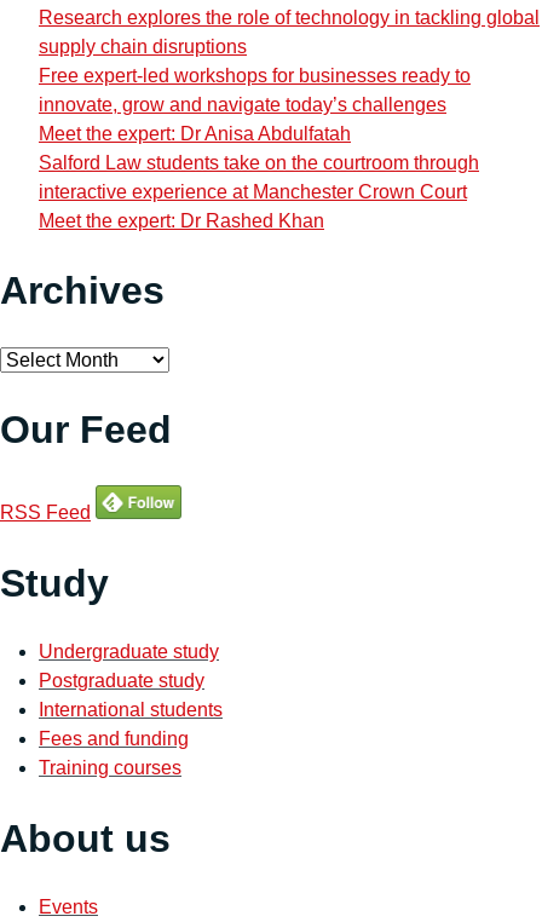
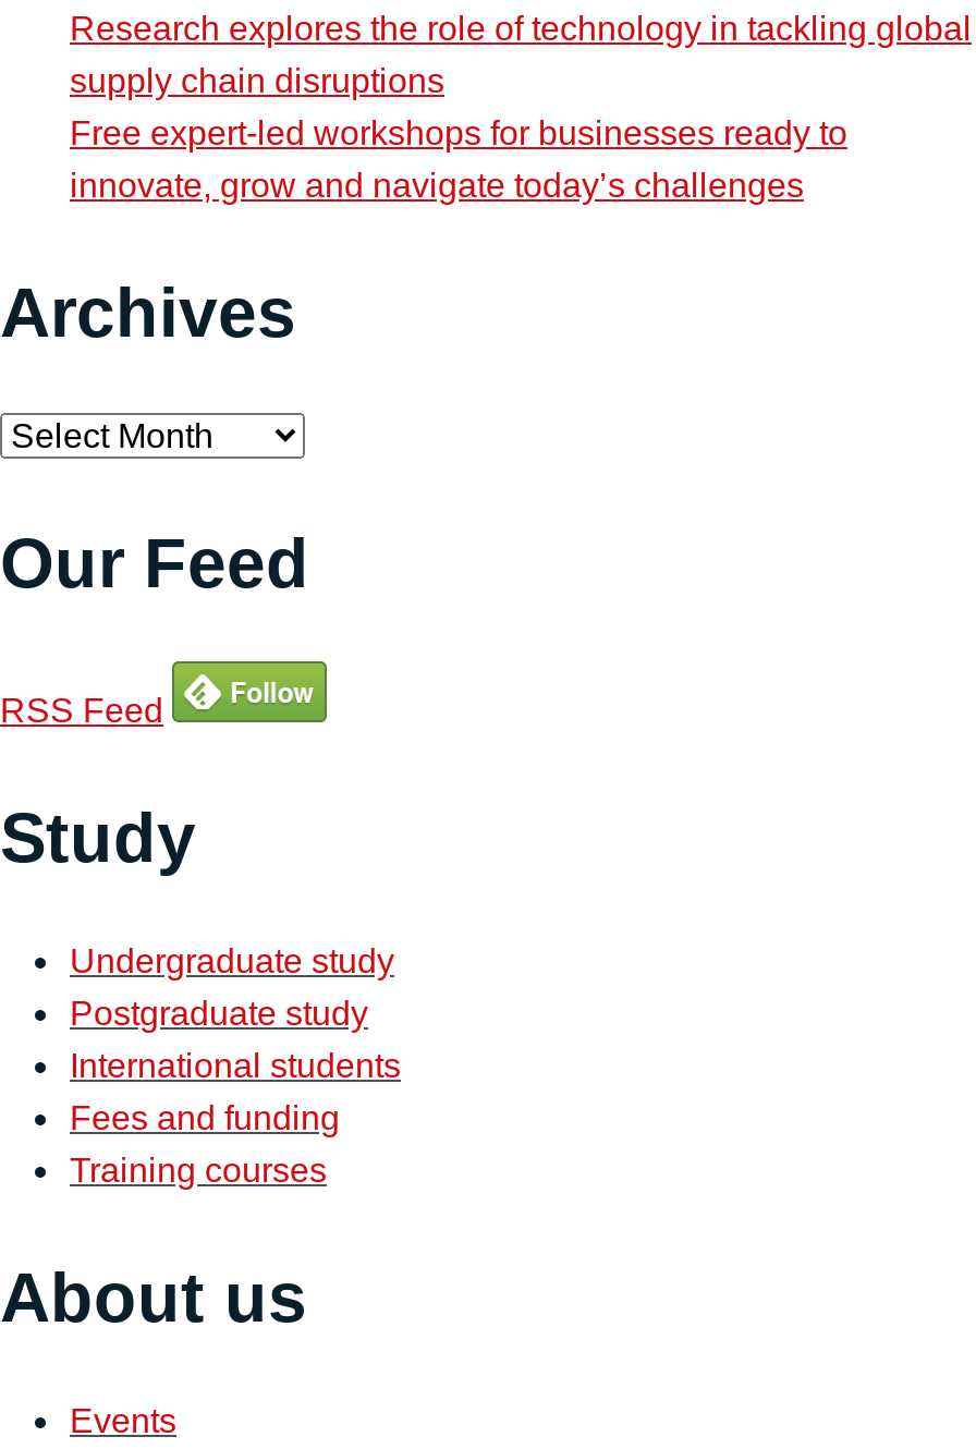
- Meet the expert: Dr Anisa Abdulfatah
- Salford Law students take on the courtroom through
- interactive experience at Manchester Crown Court
- Meet the expert: Dr Rashed Khan
